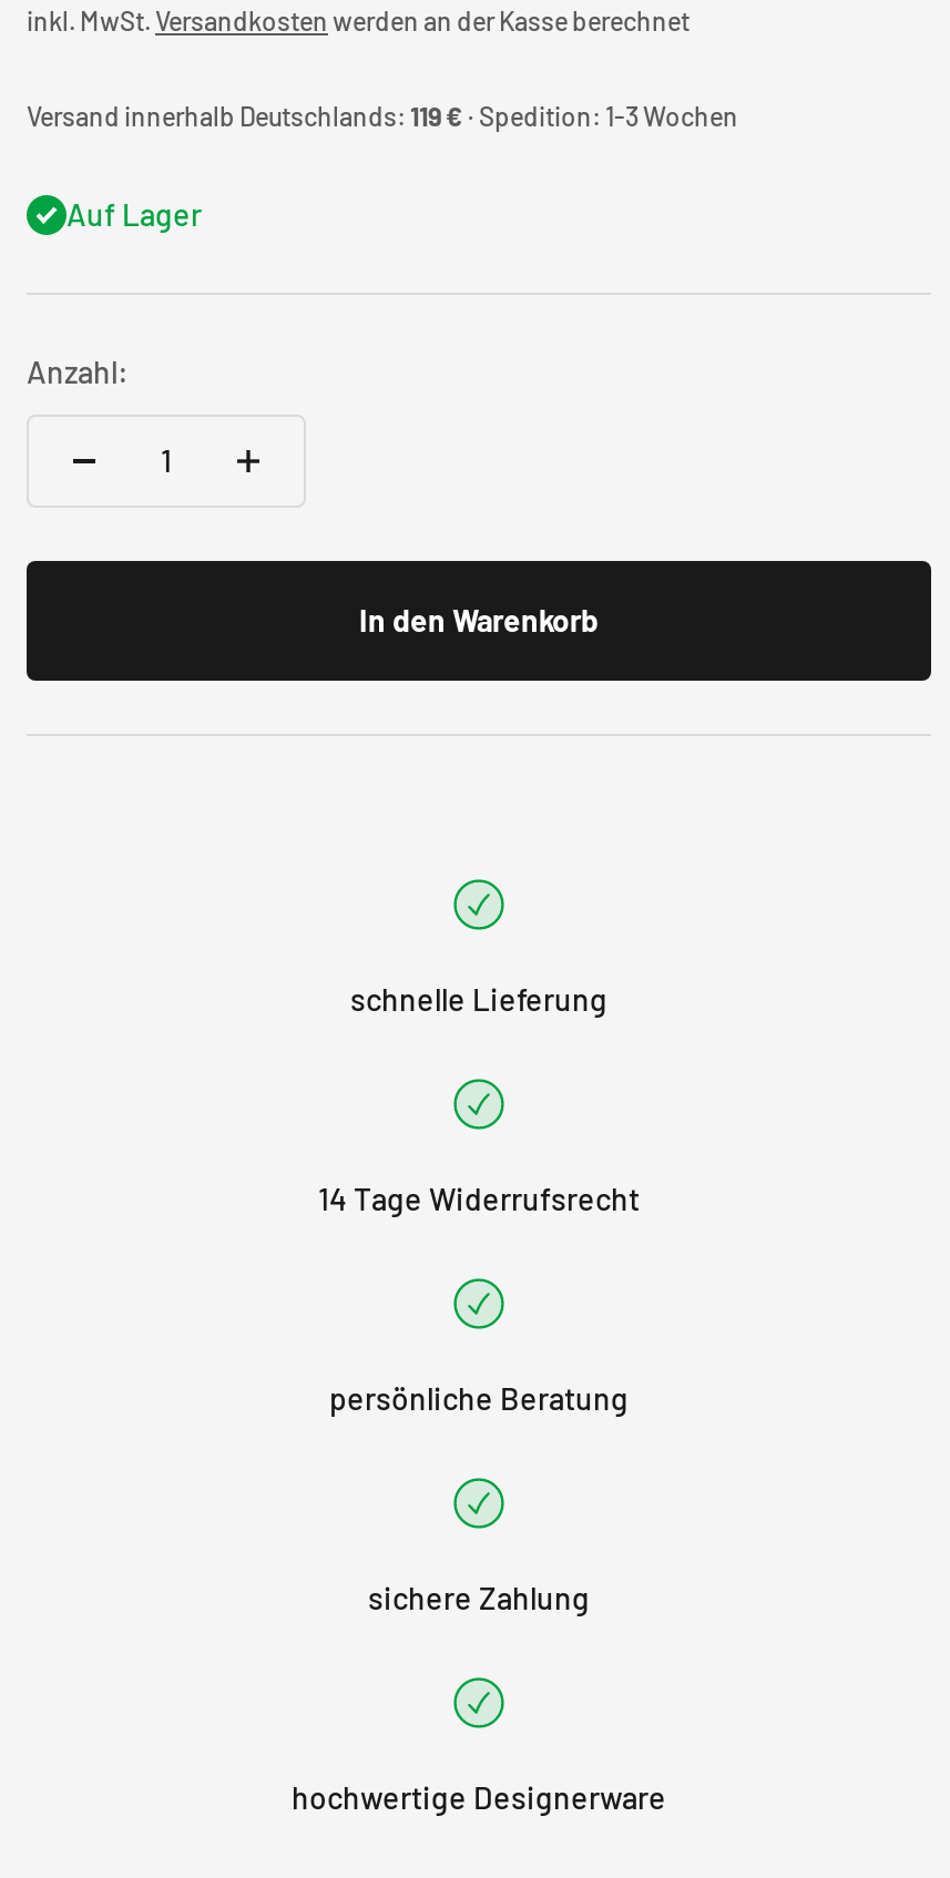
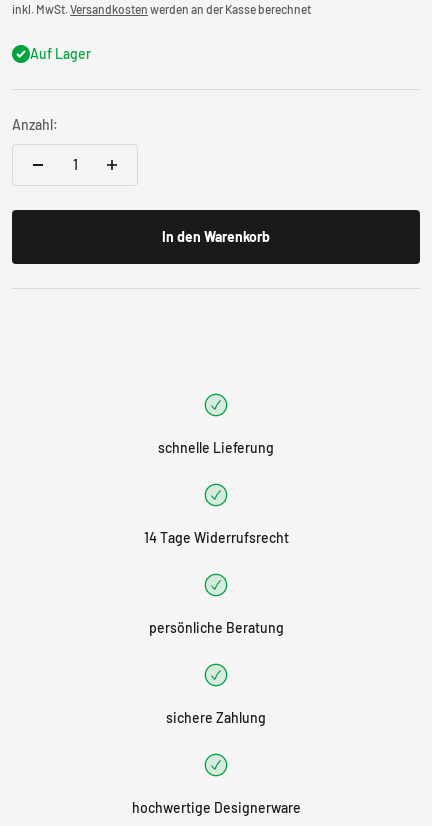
- Versand innerhalb Deutschlands: 119 €· Spedition: 1-3 Wochen

moved up: Auf Lager | Anzahl: | In den Warenkorb
